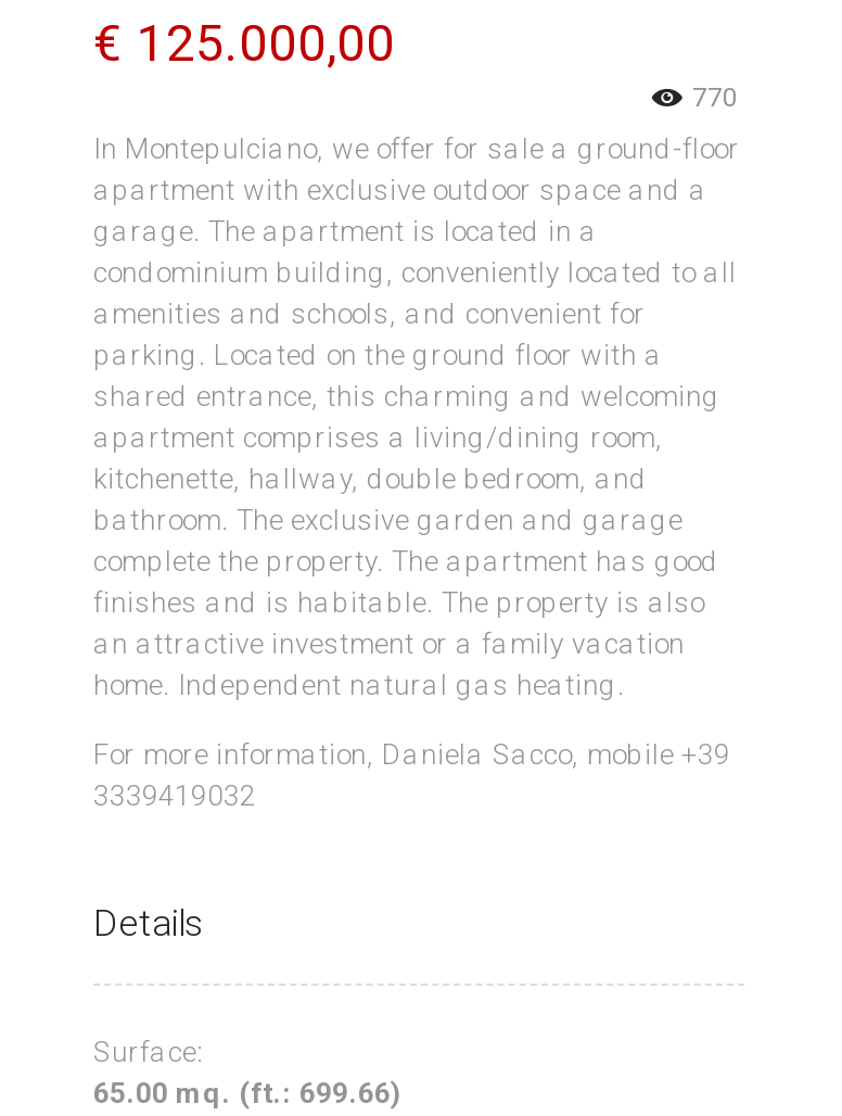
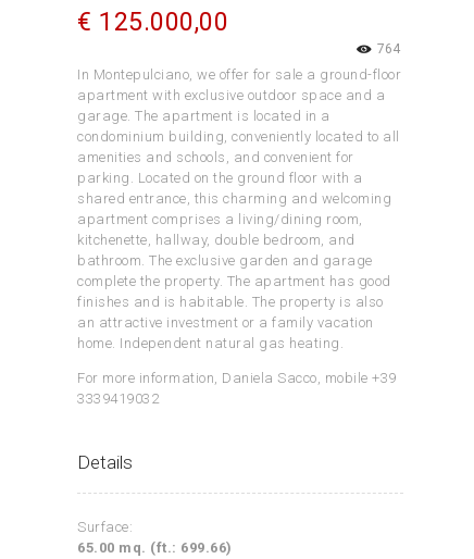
- 770
+ 764
